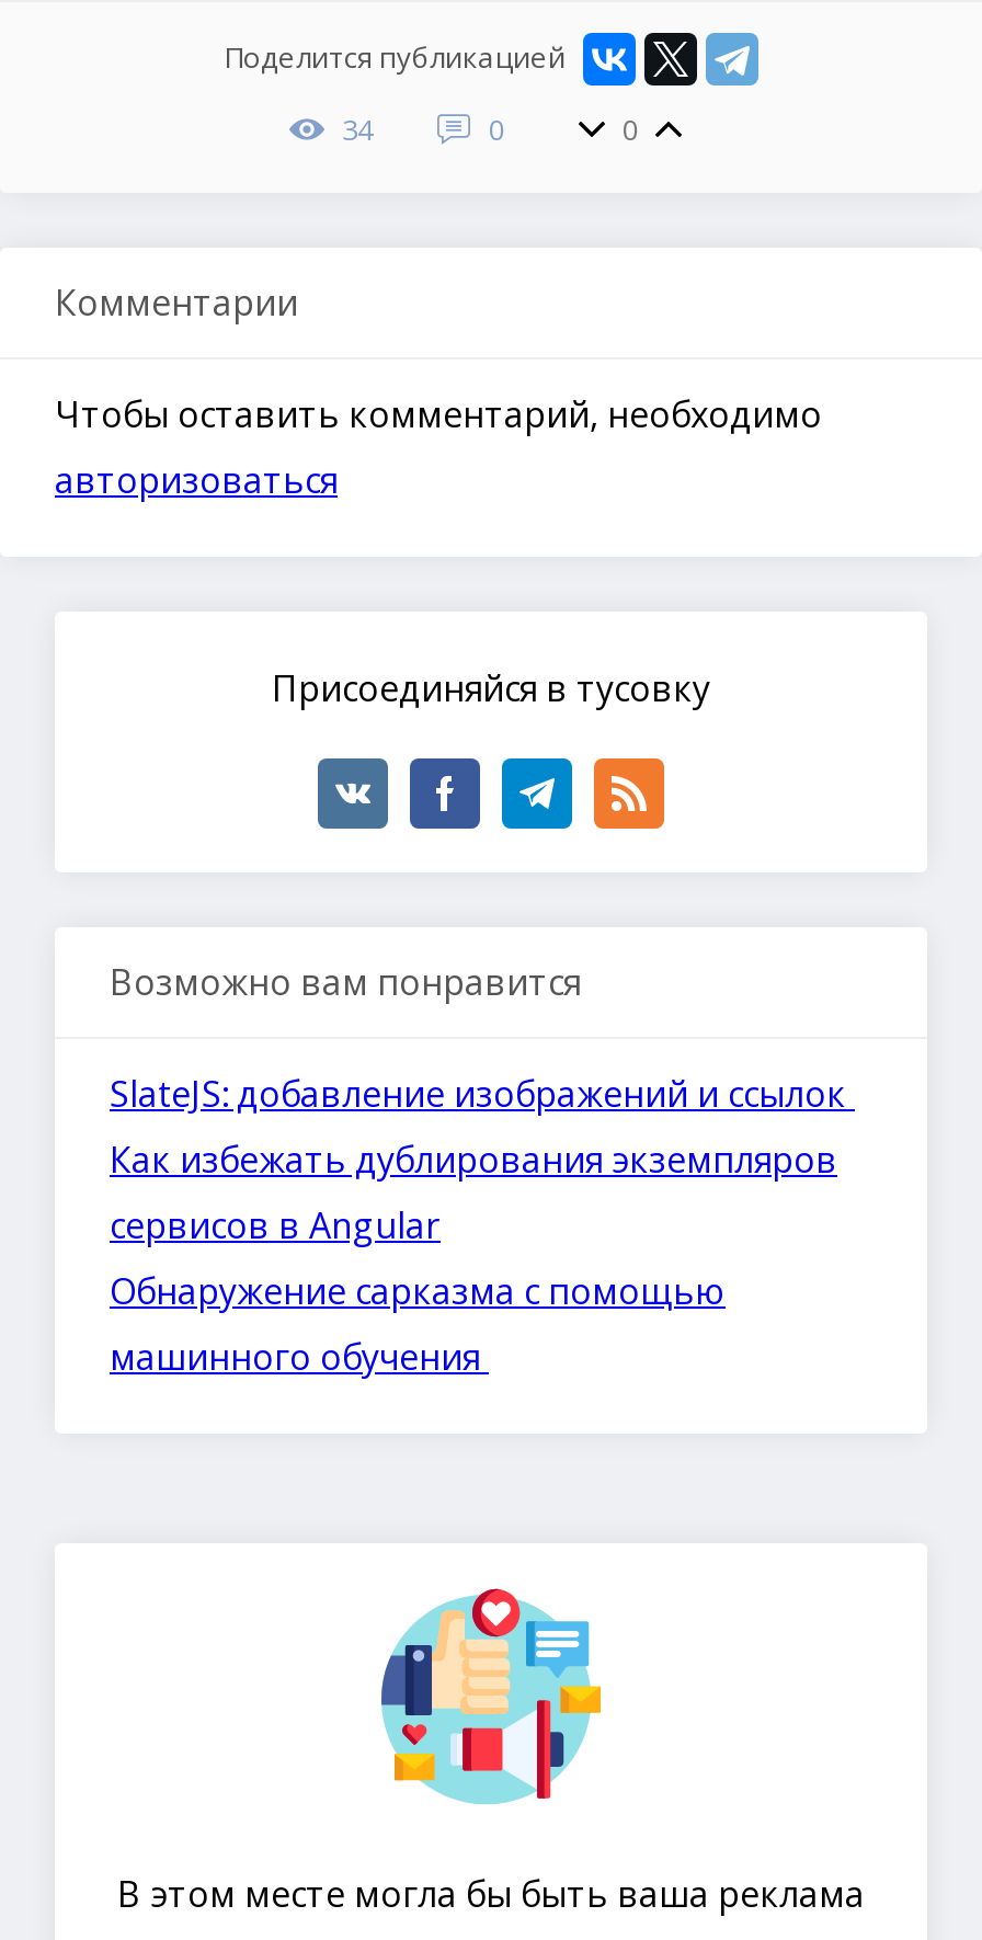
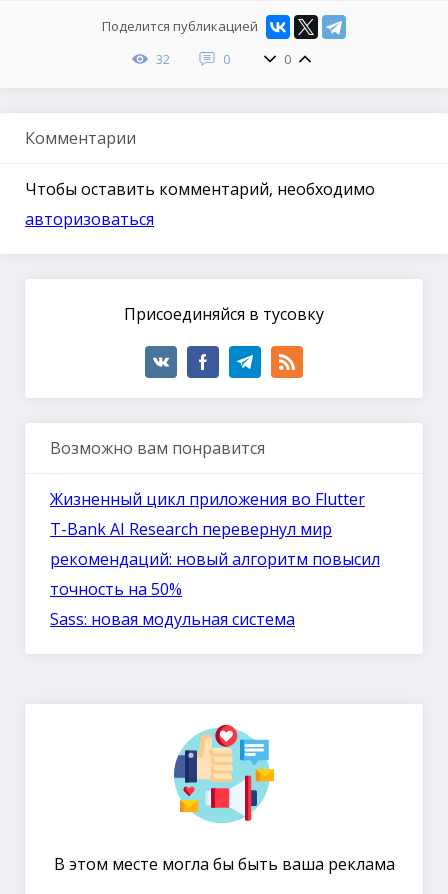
- 34
+ 32

- SlateJS: добавление изображений и ссылок
- Как избежать дублирования экземпляров
- сервисов в Angular
- Обнаружение сарказма с помощью
- машинного обучения
+ Жизненный цикл приложения во Flutter
+ T-Bank AI Research перевернул мир
+ рекомендаций: новый алгоритм повысил
+ точность на 50%
+ Sass: новая модульная система
